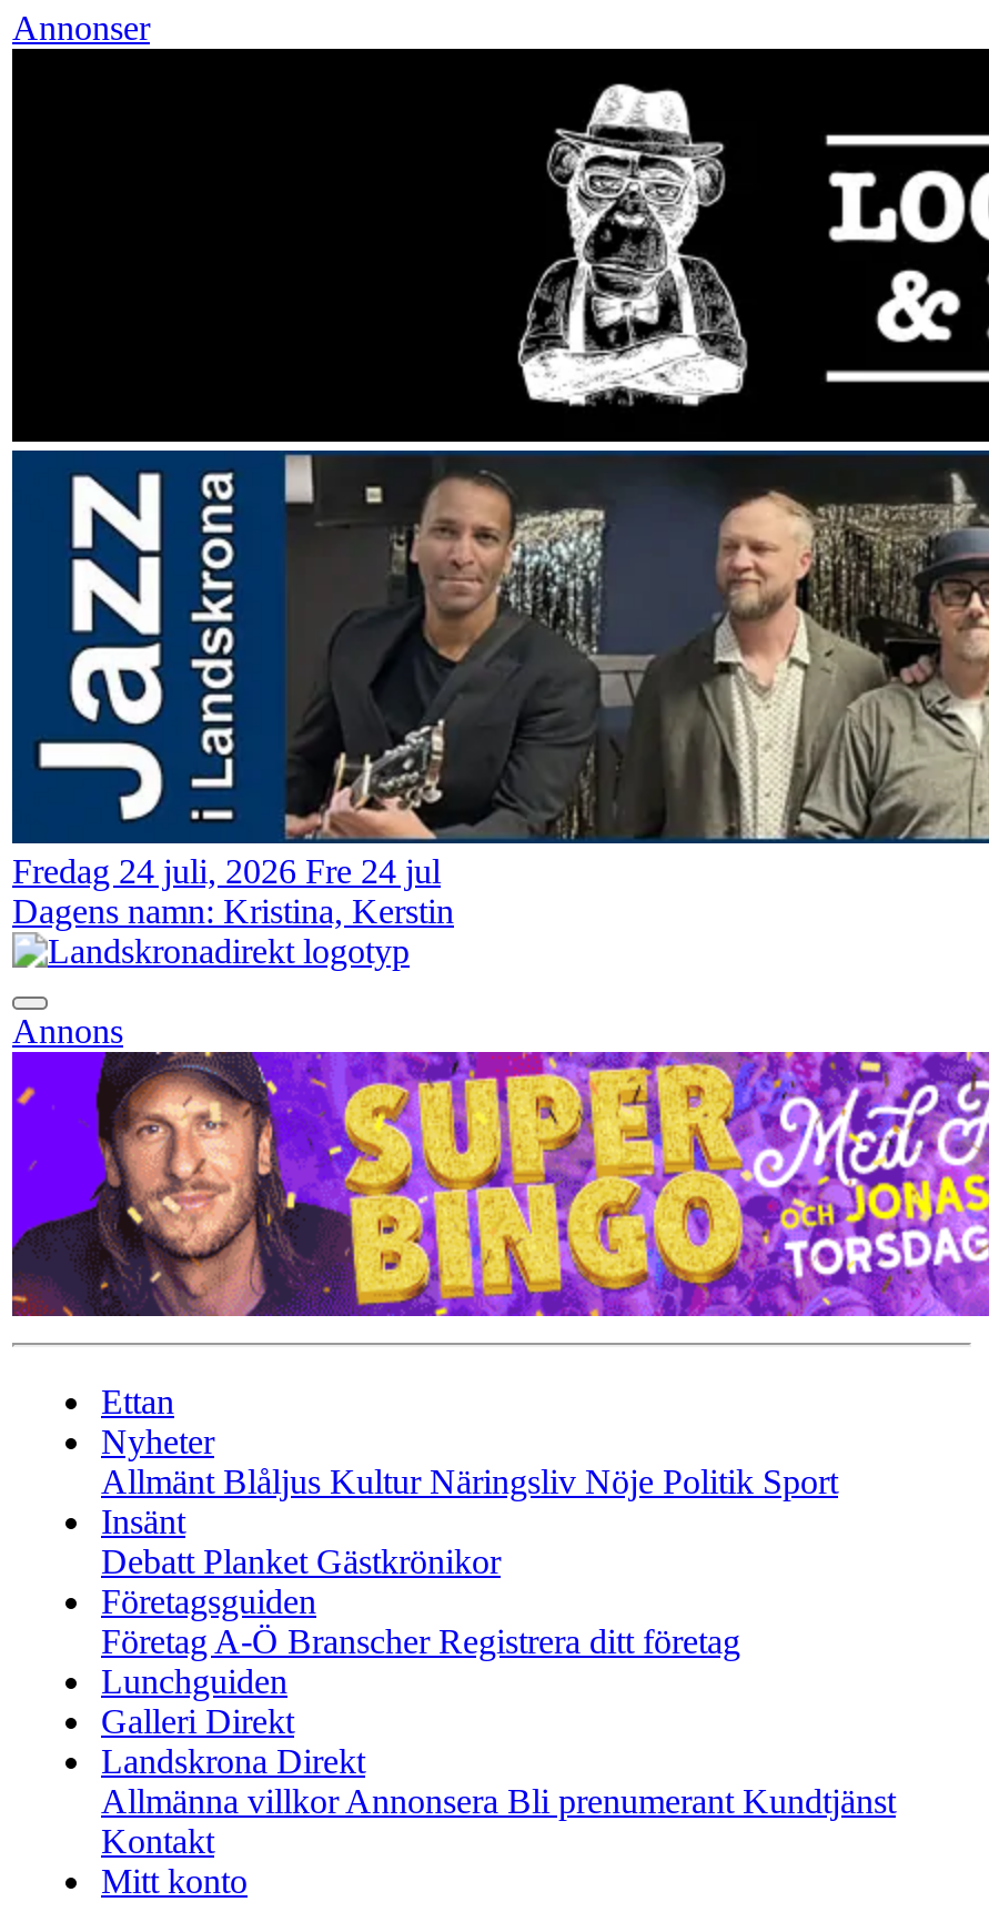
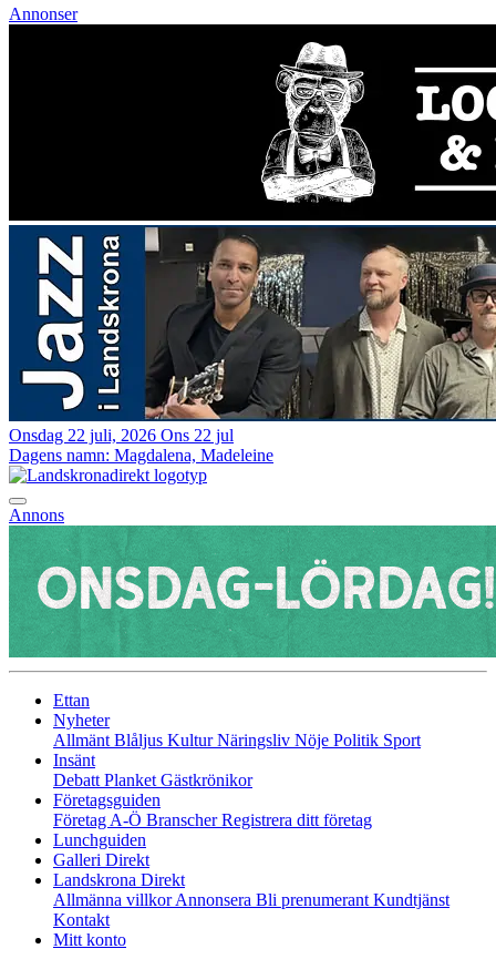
- Fredag 24 juli, 2026 Fre 24 jul
+ Onsdag 22 juli, 2026 Ons 22 jul

- Dagens namn: Kristina, Kerstin
+ Dagens namn: Magdalena, Madeleine

- [image]
+ [image]
